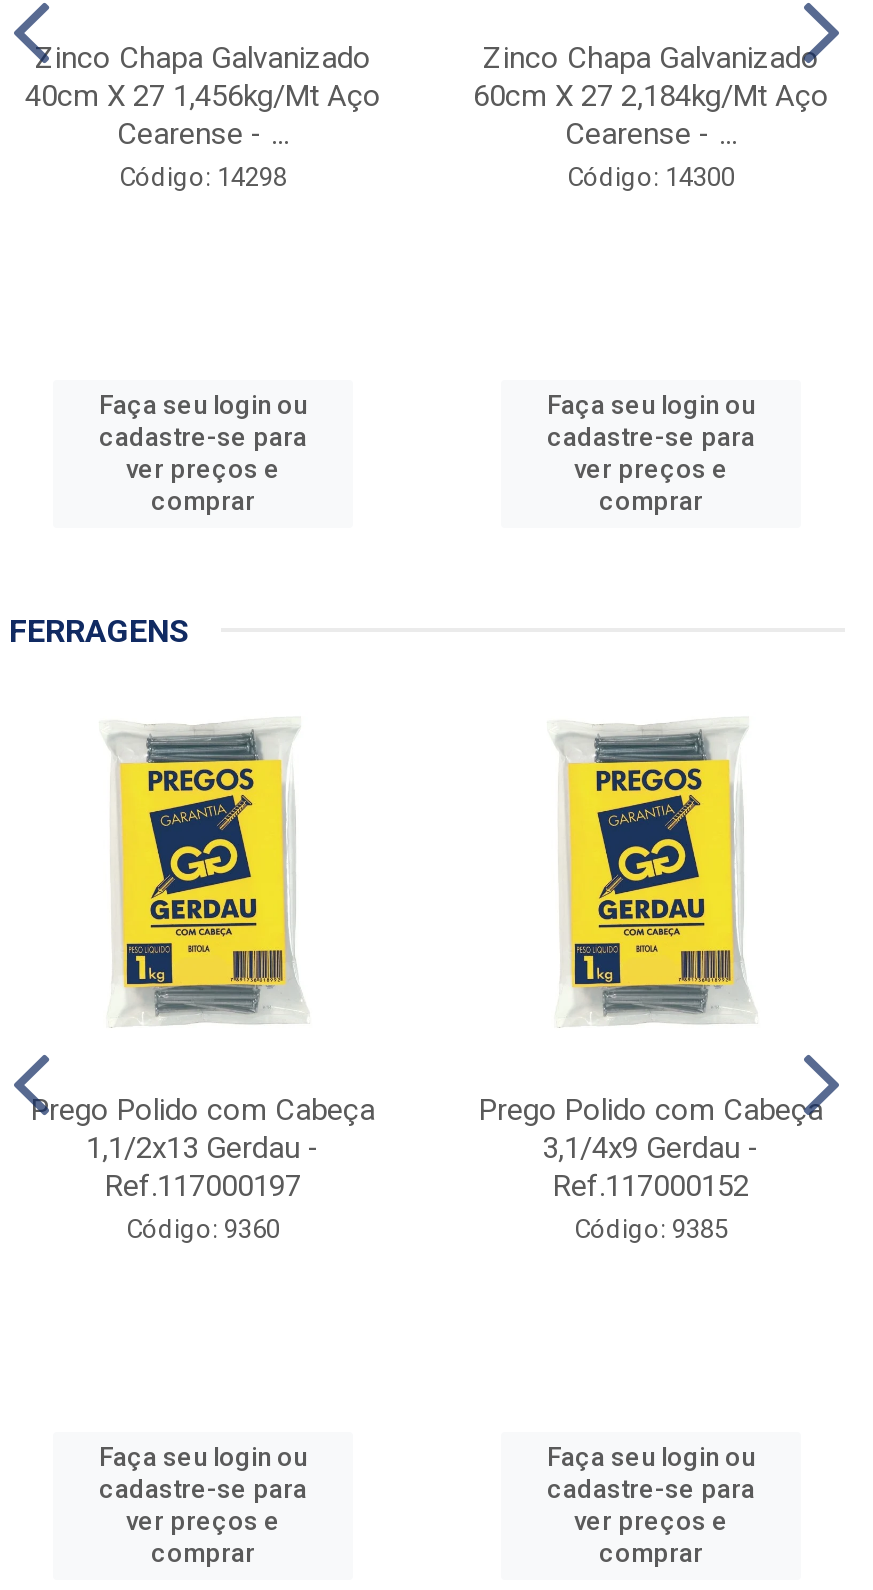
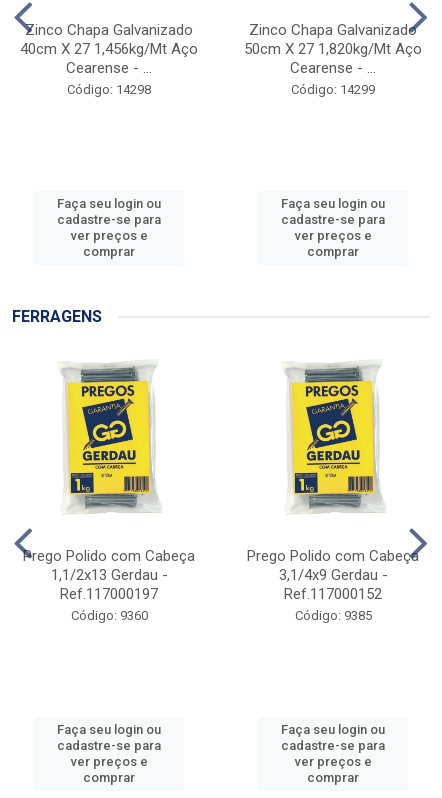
- 60cm X 27 2,184kg/Mt Aço
+ 50cm X 27 1,820kg/Mt Aço

- Código: 14300
+ Código: 14299
